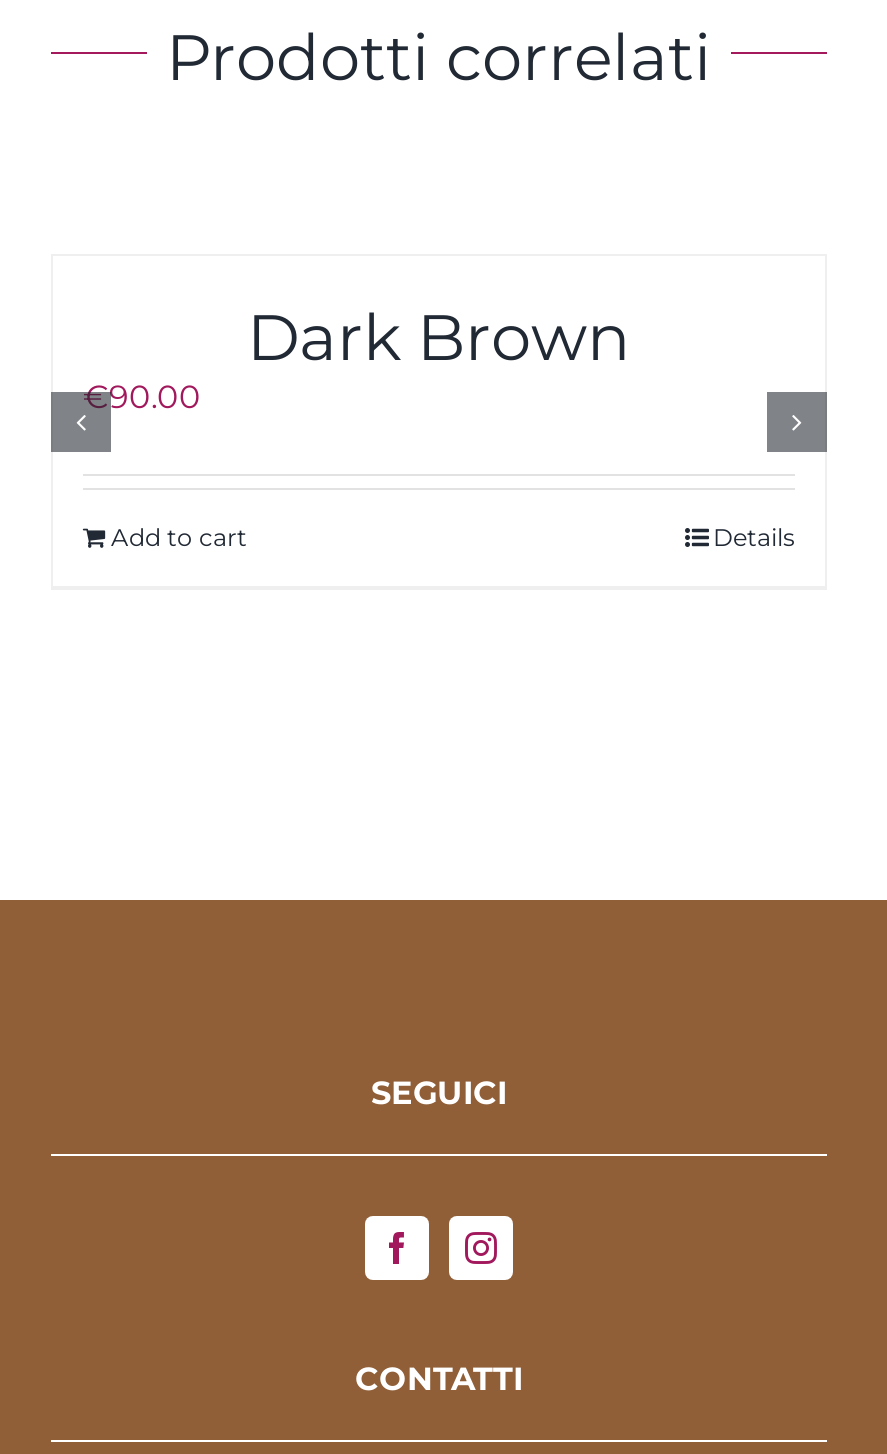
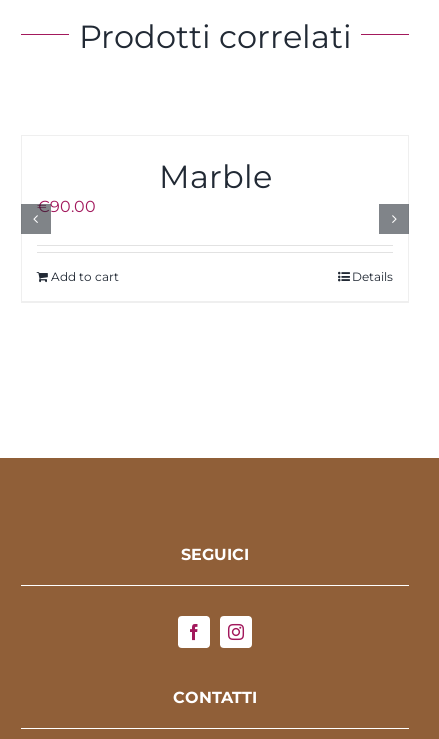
- Dark Brown
+ Marble
